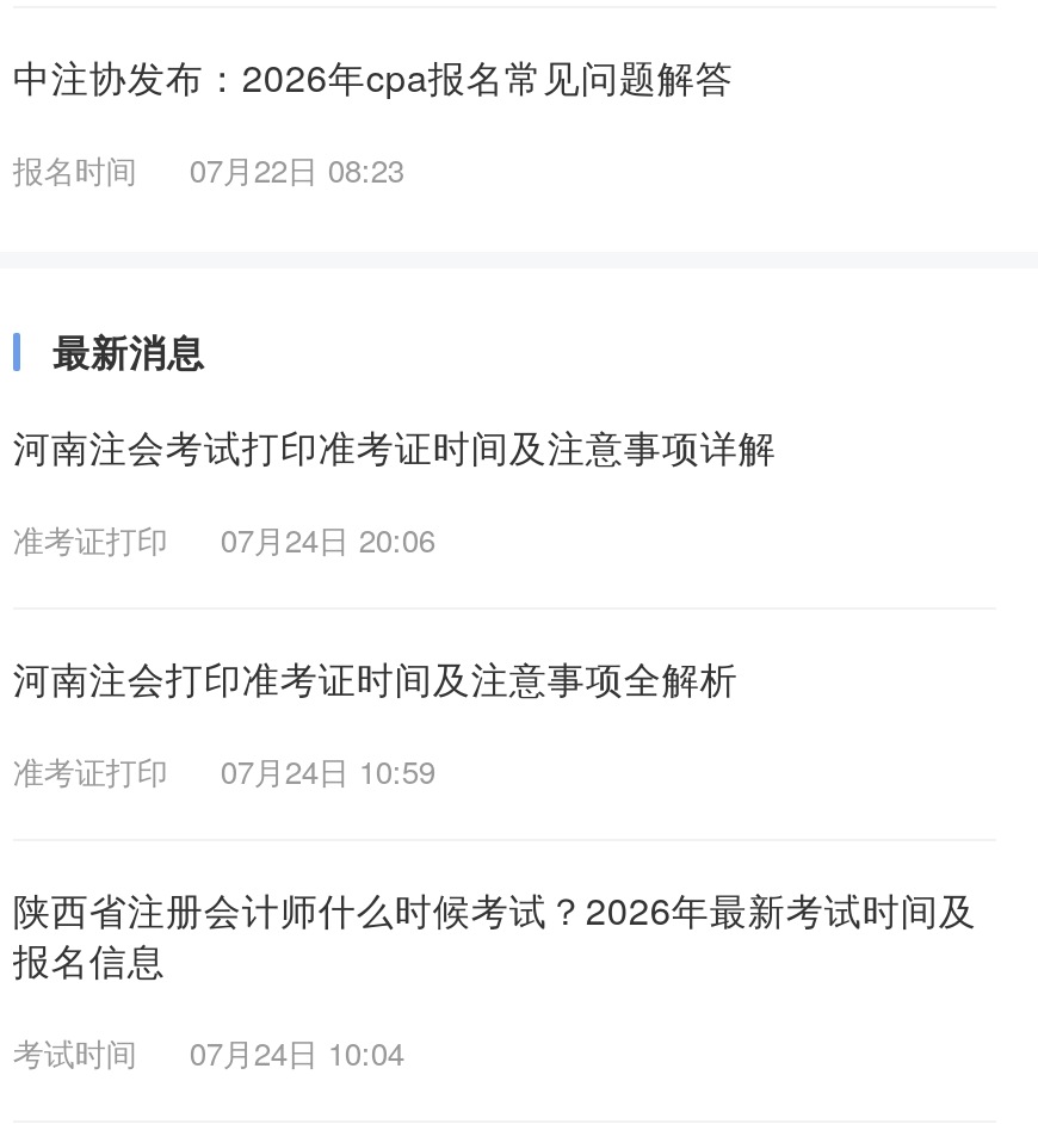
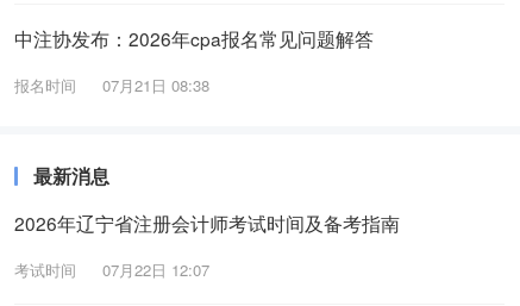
- 报名时间 07月22日 08:23
+ 报名时间 07月21日 08:38

- 河南注会考试打印准考证时间及注意事项详解
- 准考证打印
- 07月24日 20:06
- 河南注会打印准考证时间及注意事项全解析
- 准考证打印
- 07月24日 10:59
- 陕西省注册会计师什么时候考试？2026年最新考试时间及
- 报名信息
+ 2026年辽宁省注册会计师考试时间及备考指南

- 考试时间 07月24日 10:04
+ 考试时间 07月22日 12:07
